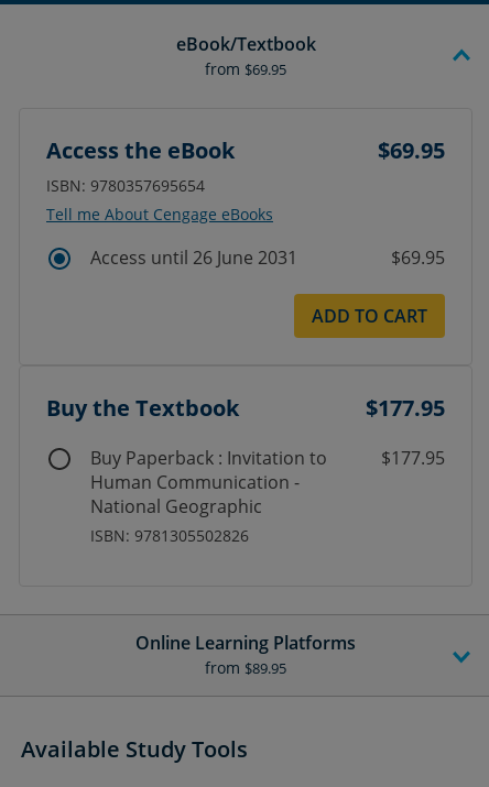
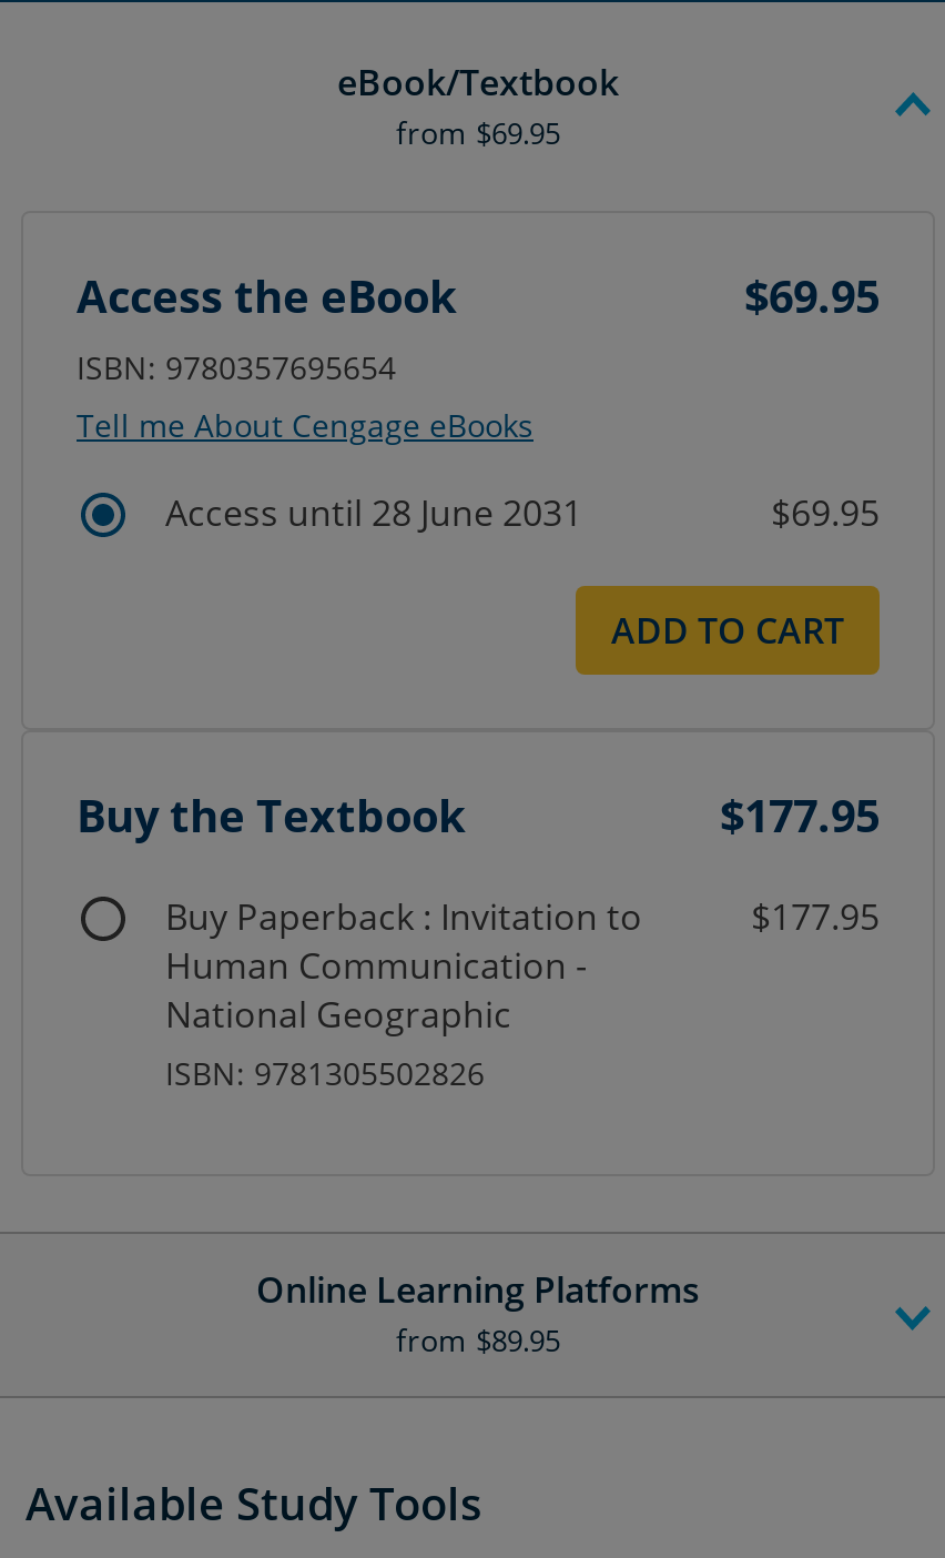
- Access until 26 June 2031
+ Access until 28 June 2031
